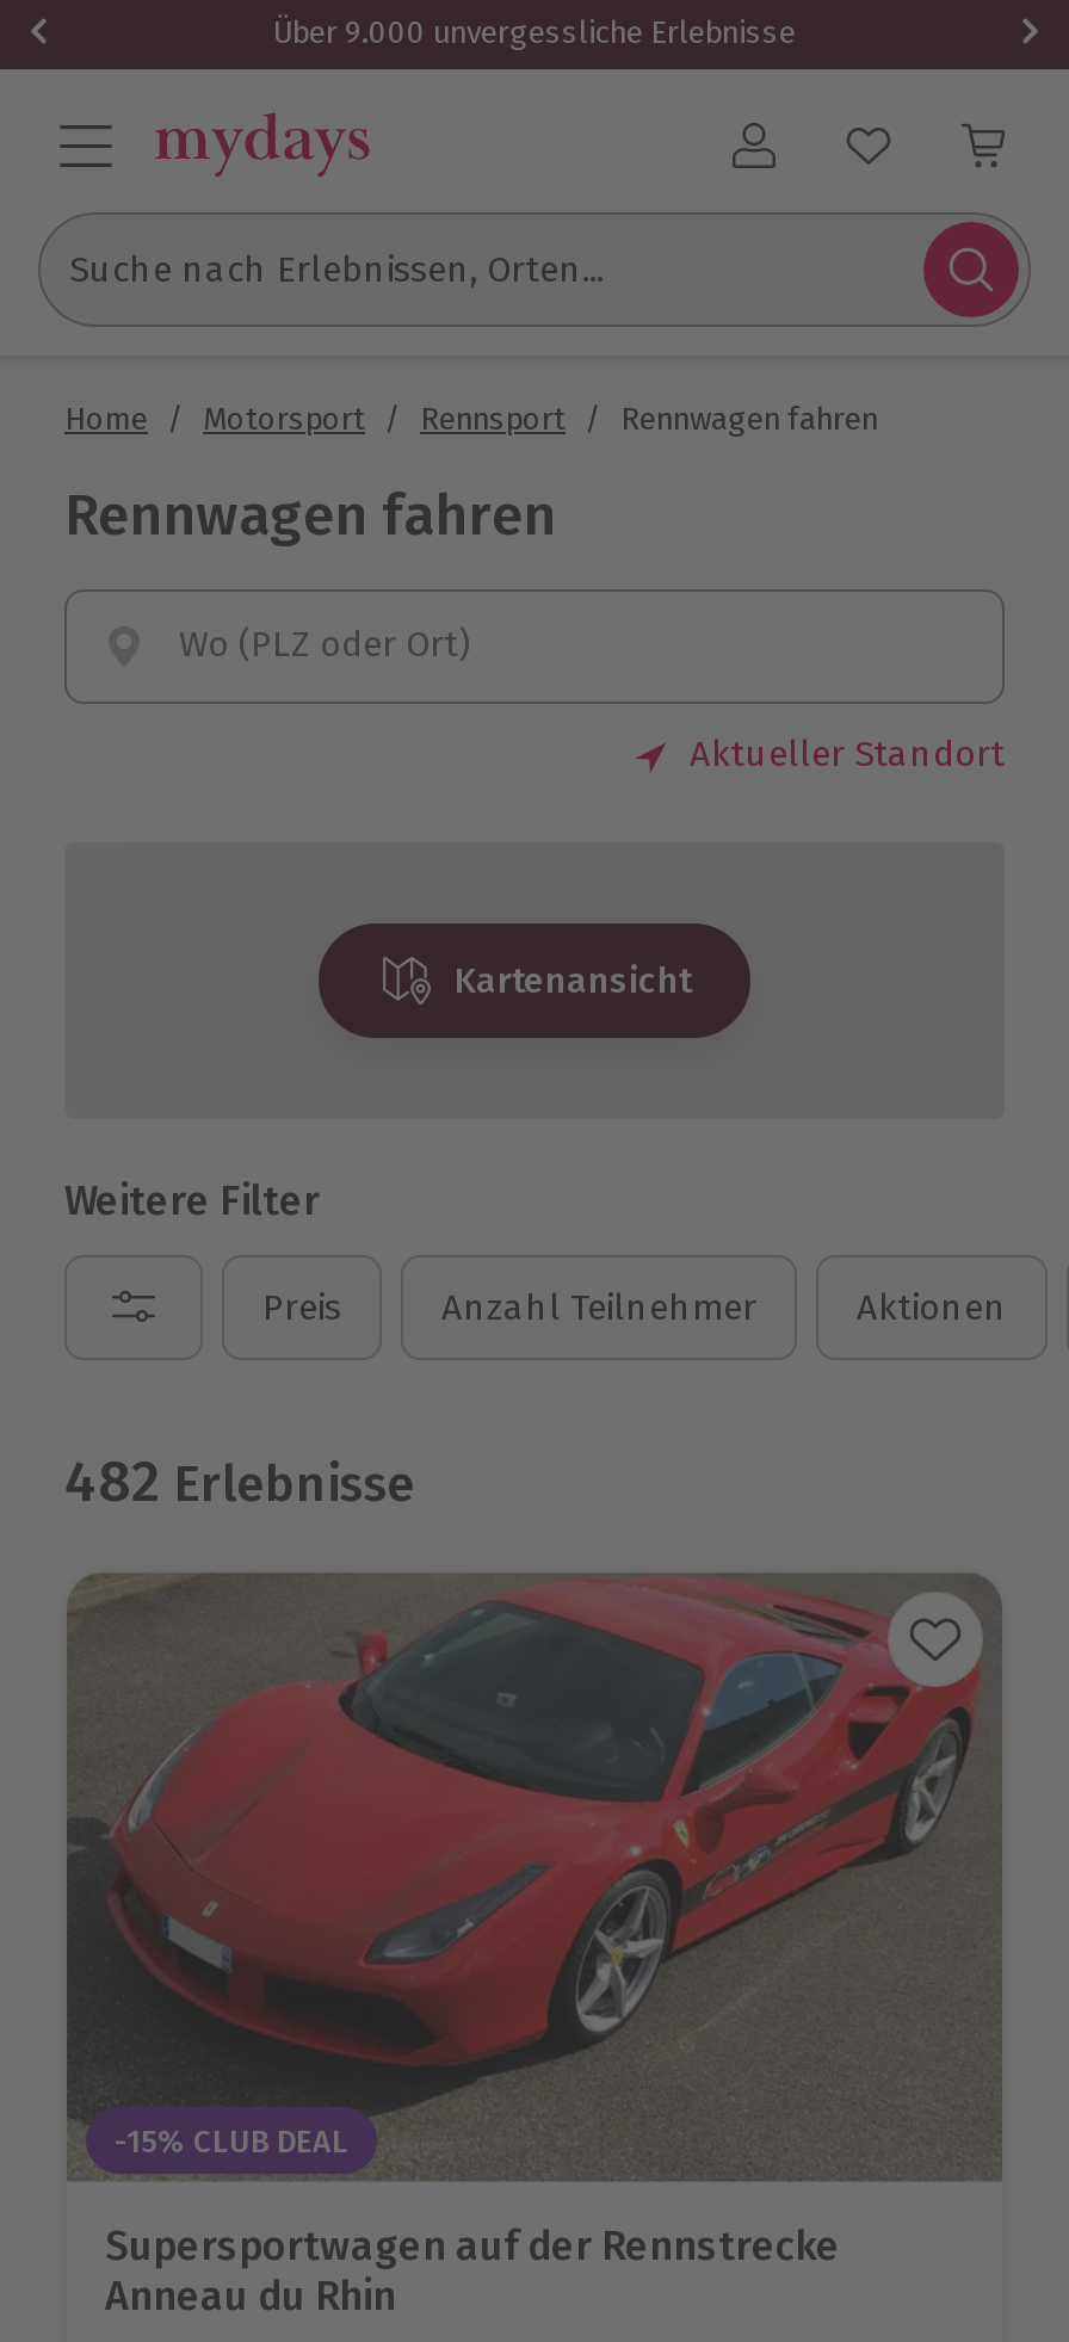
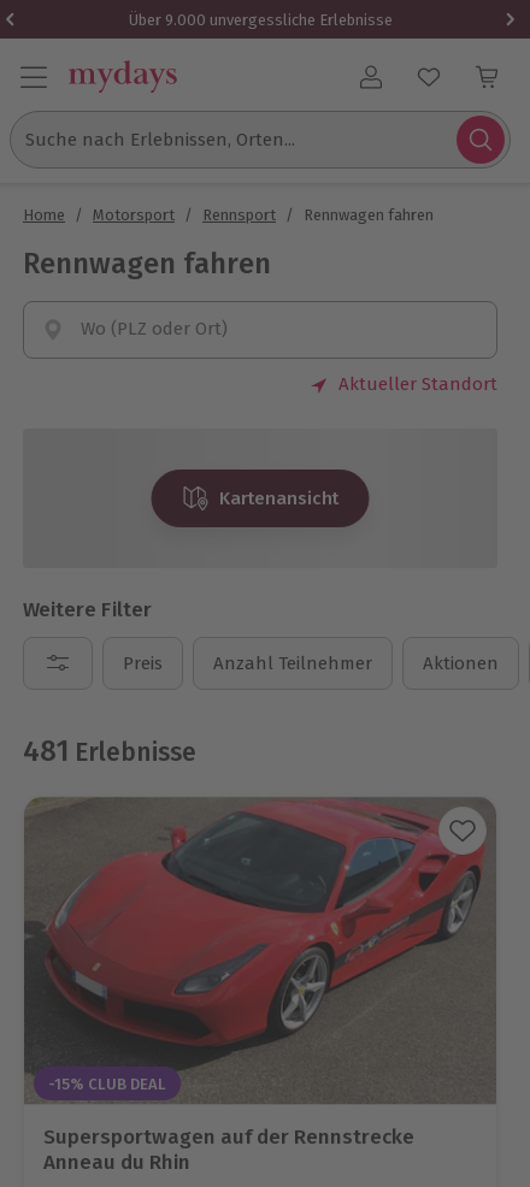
- 482 Erlebnisse
+ 481 Erlebnisse
